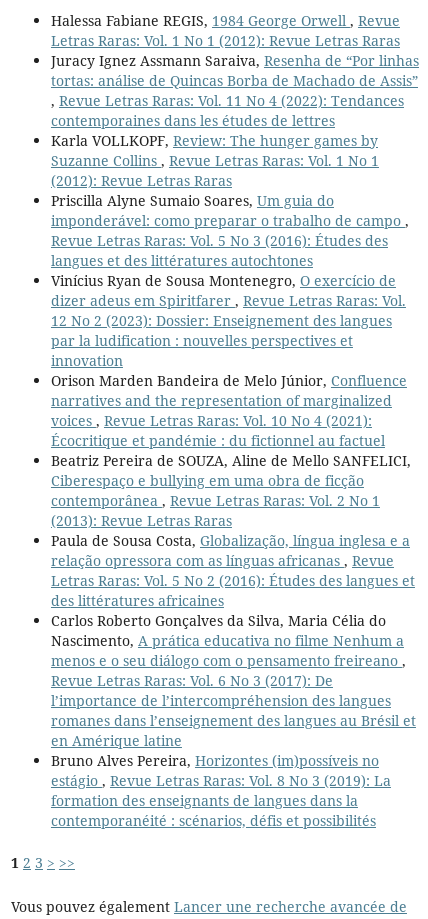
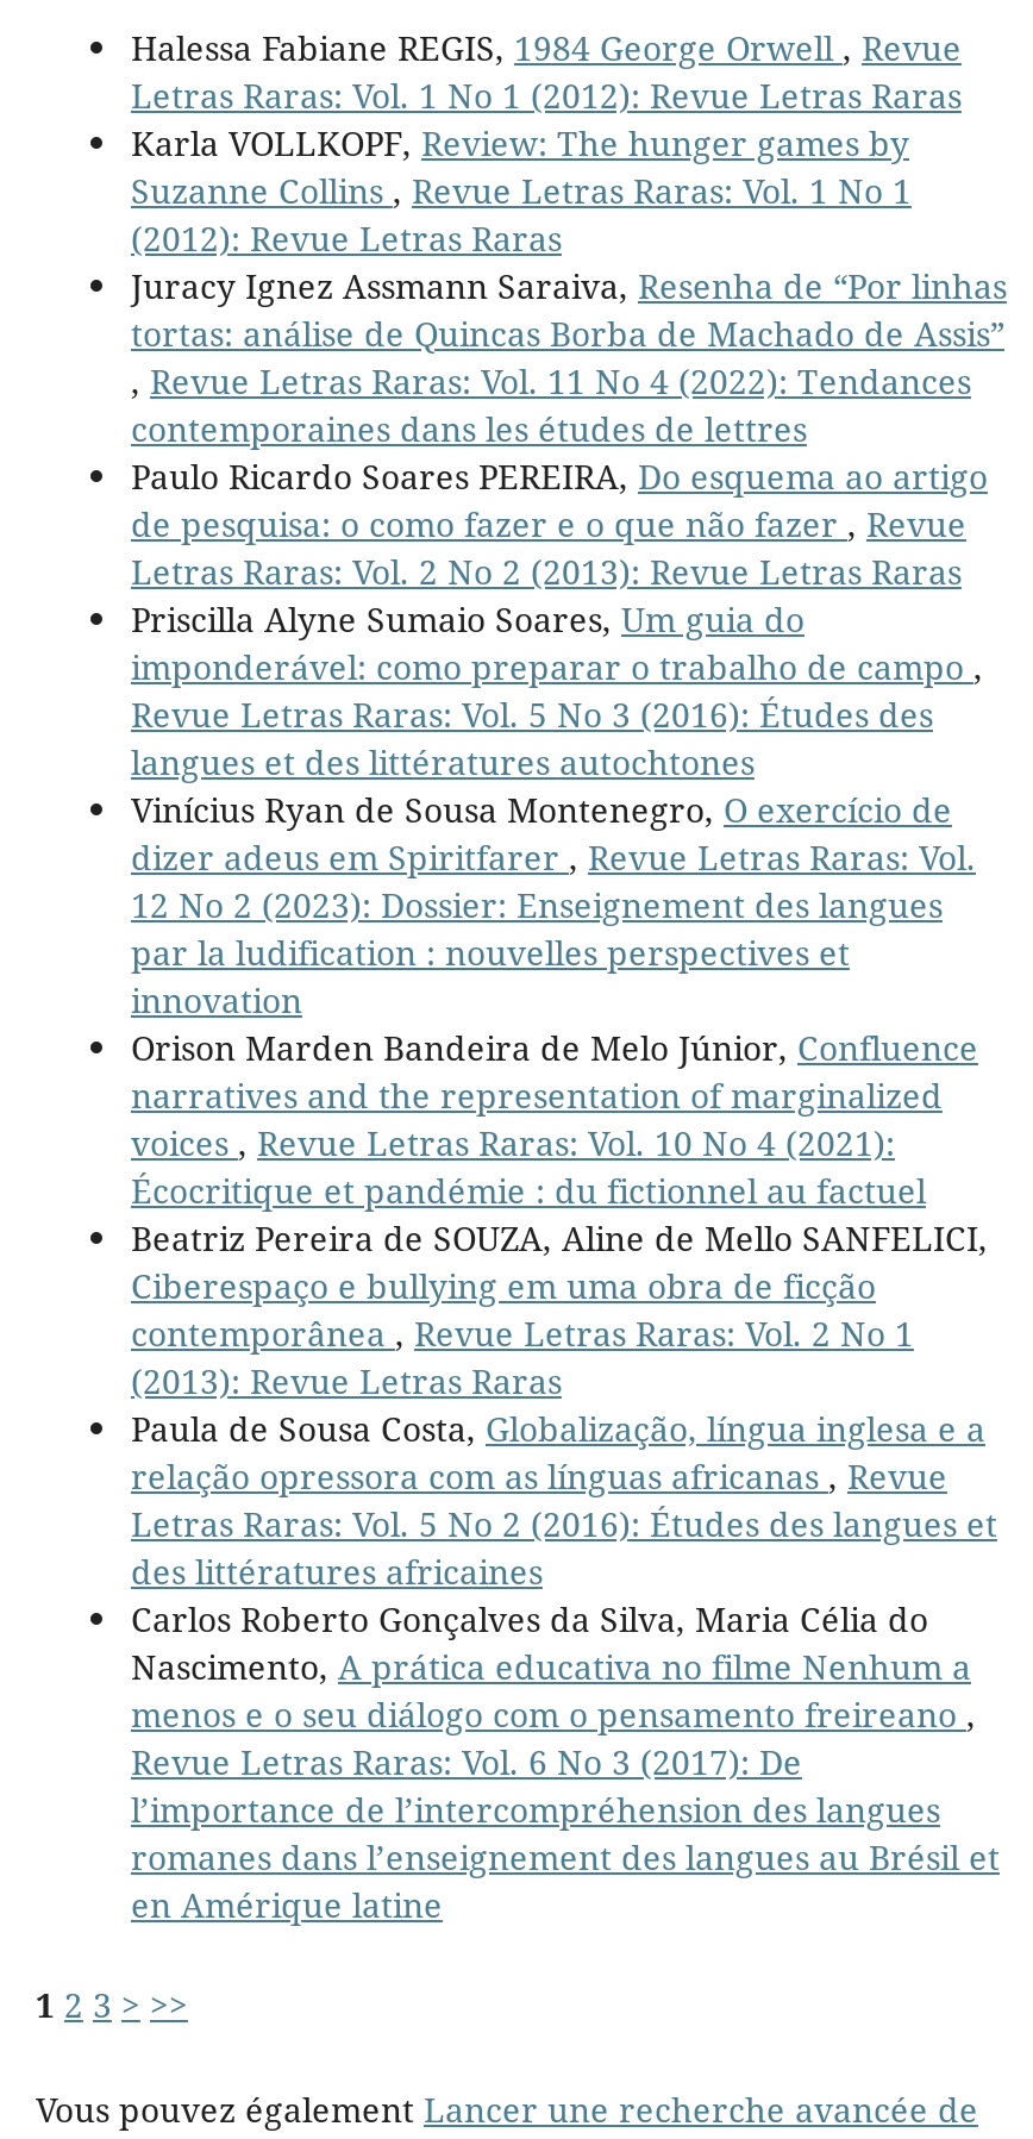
moved down: Juracy Ignez Assmann Saraiva, Resenha de “Por linhas | tortas: análise de Quincas Borba de Machado de Assis” | , Revue Letras Raras: Vol. 11 No 4 (2022): Tendances | contemporaines dans les études de lettres

moved up: Karla VOLLKOPF, Review: The hunger games by | Suzanne Collins, Revue Letras Raras: Vol. 1 No 1 | (2012): Revue Letras Raras

+ Paulo Ricardo Soares PEREIRA, Do esquema ao artigo
+ de pesquisa: o como fazer e o que não fazer, Revue
+ Letras Raras: Vol. 2 No 2 (2013): Revue Letras Raras

moved down: Priscilla Alyne Sumaio Soares, Um guia do | imponderável: como preparar o trabalho de campo, | Revue Letras Raras: Vol. 5 No 3 (2016): Études des | ... | romanes dans l’enseignement des langues au Brésil et | en Amérique latine

- Bruno Alves Pereira, Horizontes (im)possíveis no
- estágio, Revue Letras Raras: Vol. 8 No 3 (2019): La
- formation des enseignants de langues dans la
- contemporanéité : scénarios, défis et possibilités
